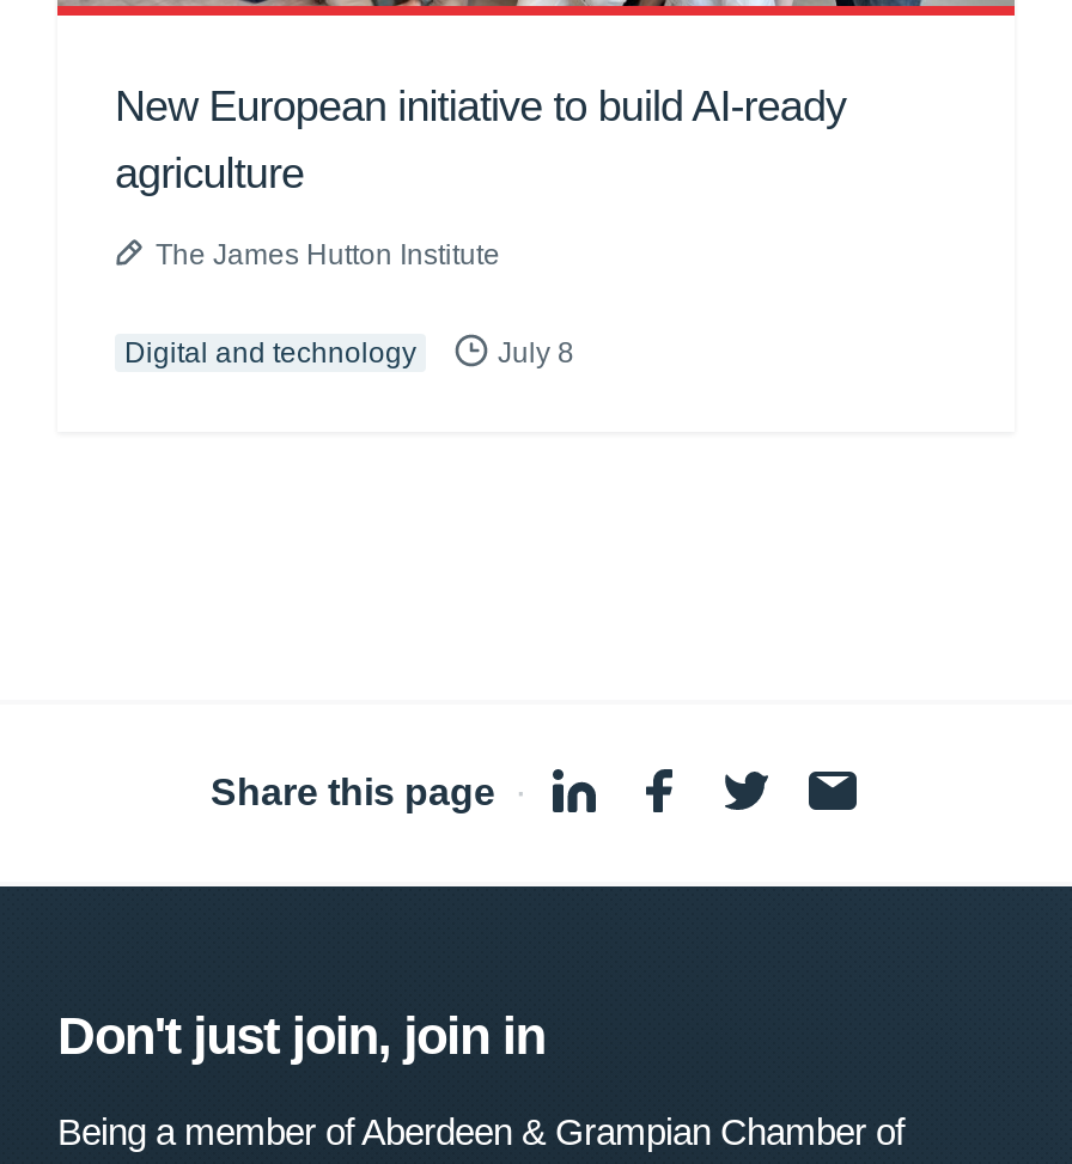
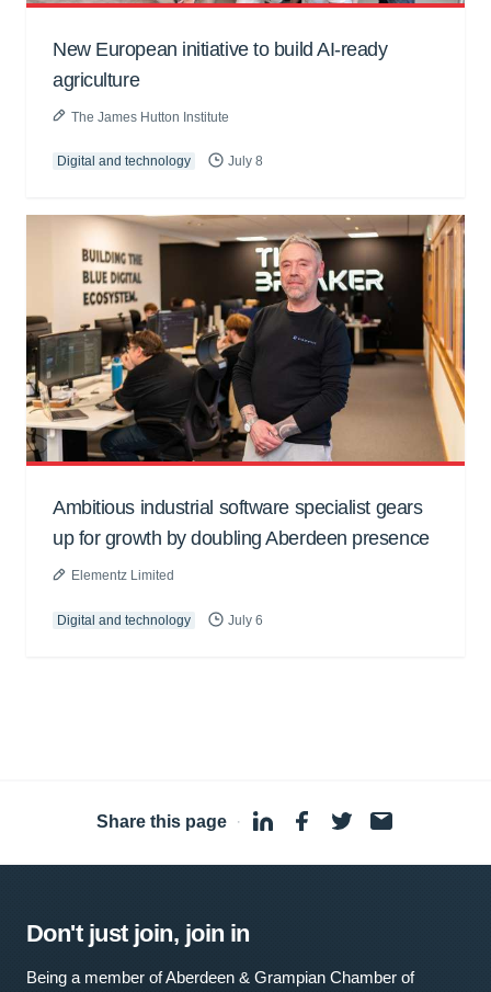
+ [image]
+ Ambitious industrial software specialist gears
+ up for growth by doubling Aberdeen presence
+ Elementz Limited
+ Digital and technology
+ July 6
